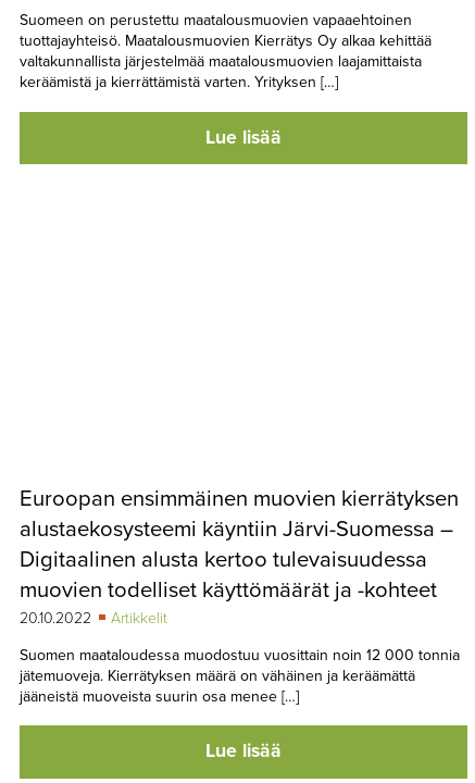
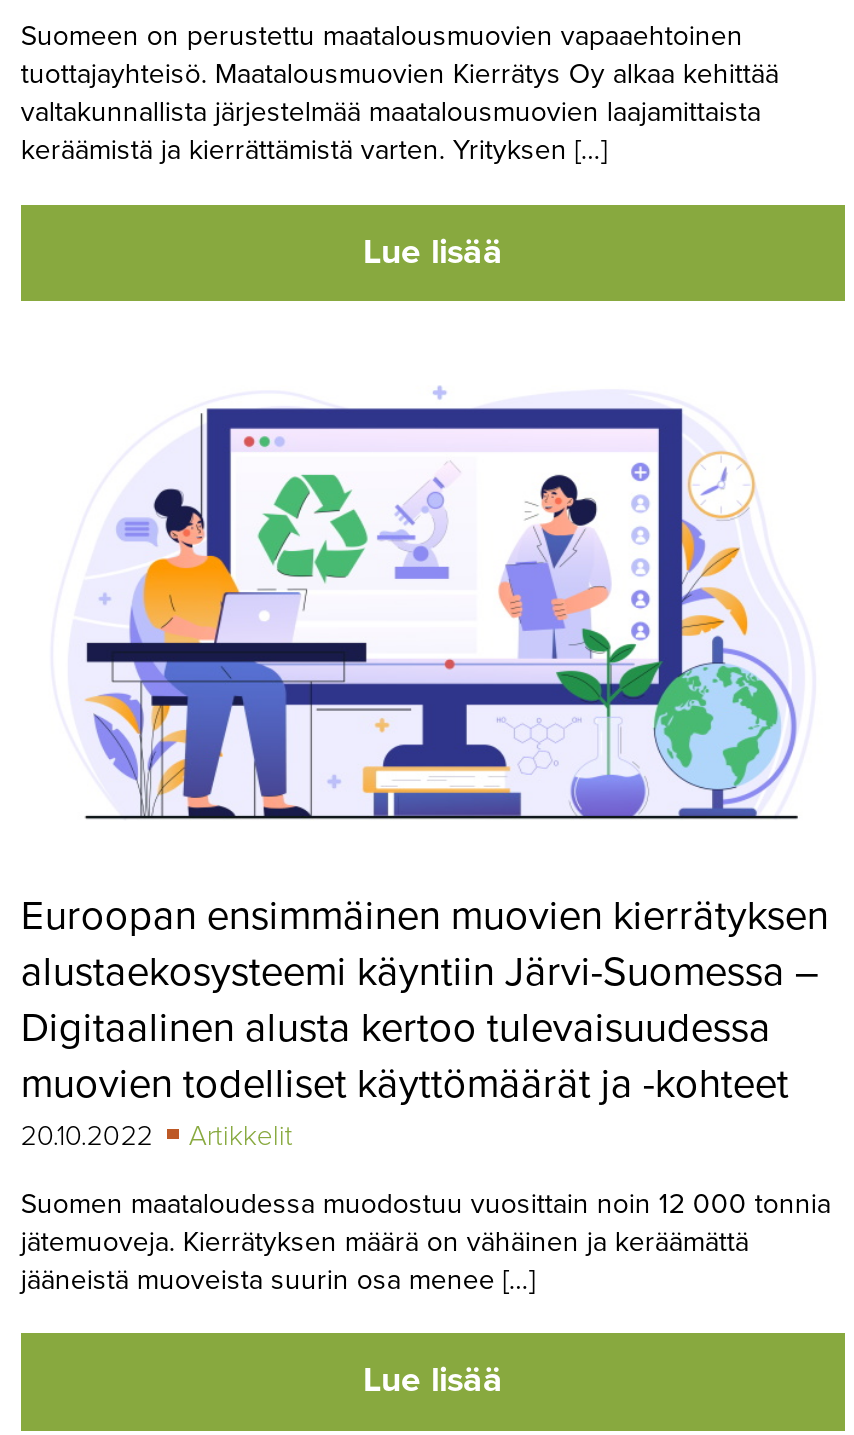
+ [image]
